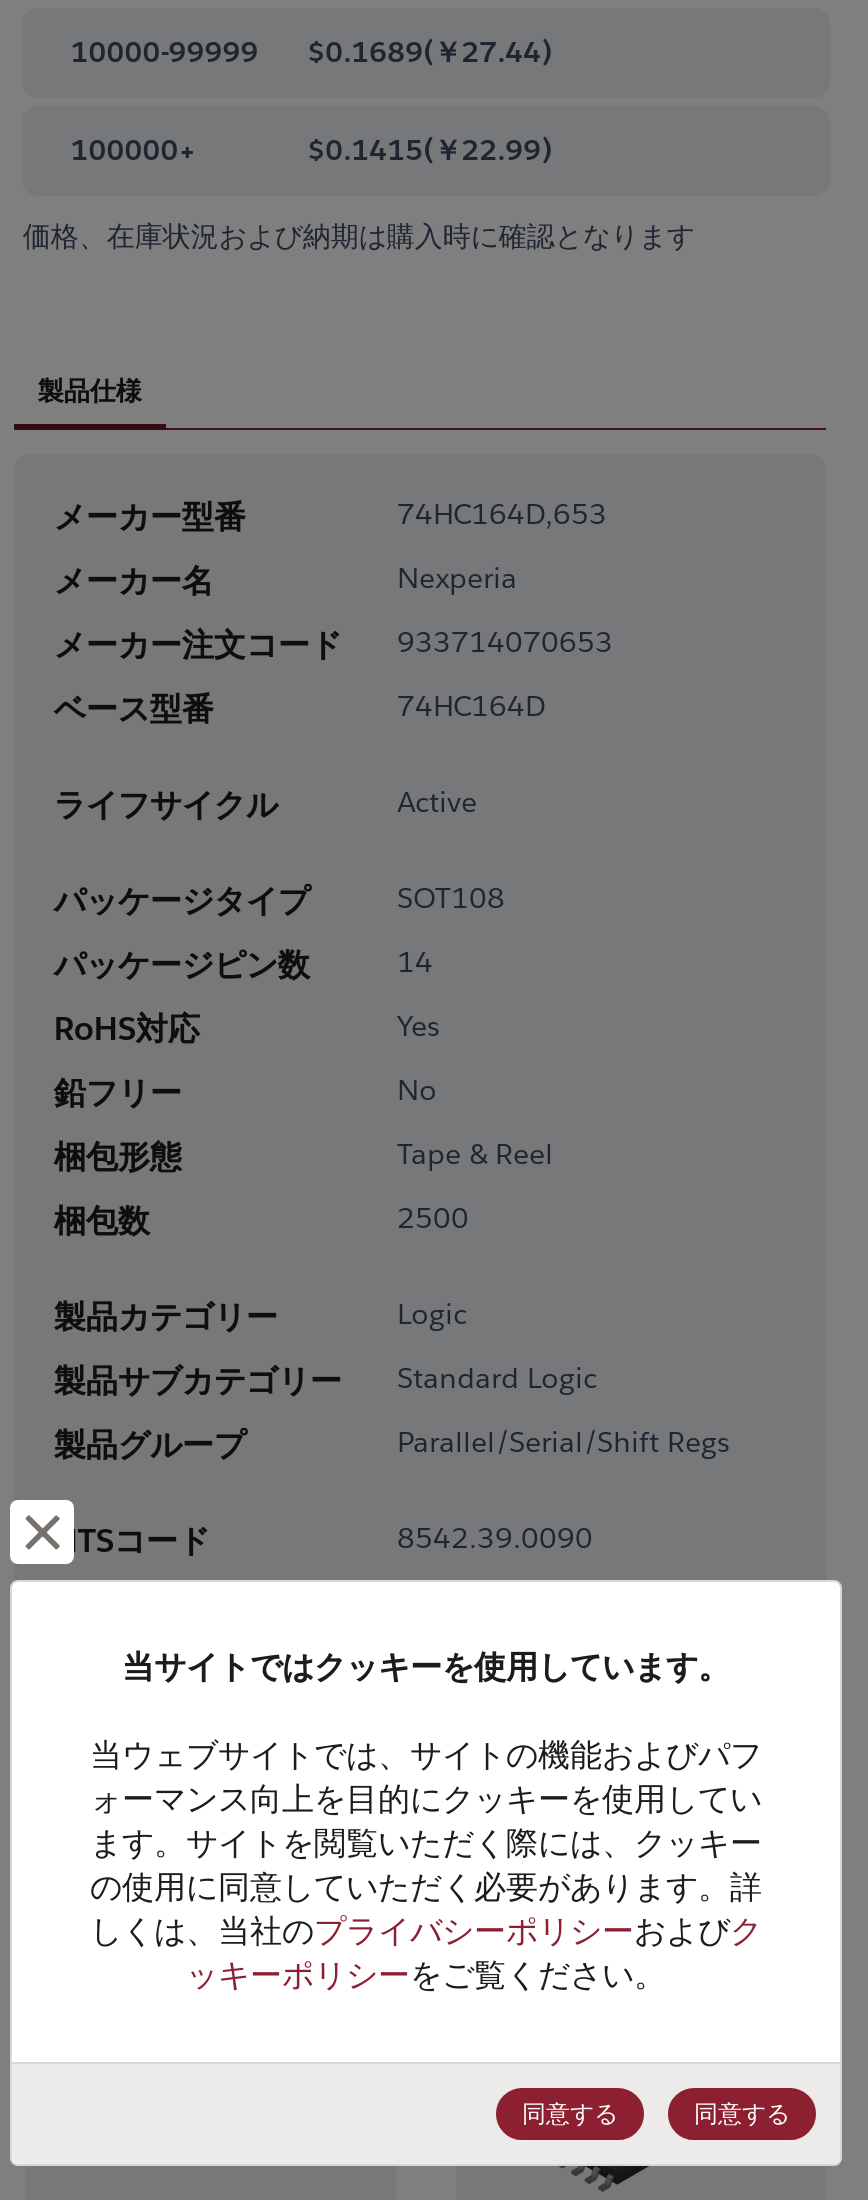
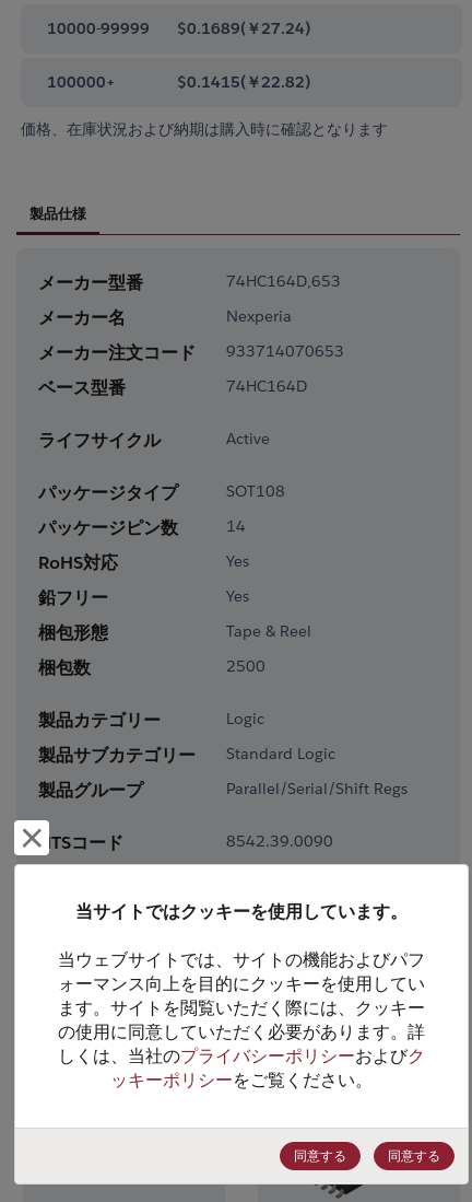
- 10000-99999 $0.1689(￥27.44)
+ 10000-99999 $0.1689(￥27.24)

- $0.1415(￥22.99)
+ $0.1415(￥22.82)

- No
+ Yes
